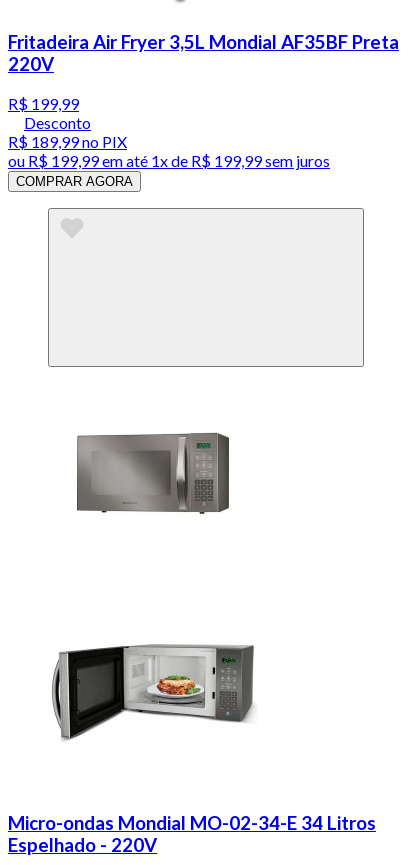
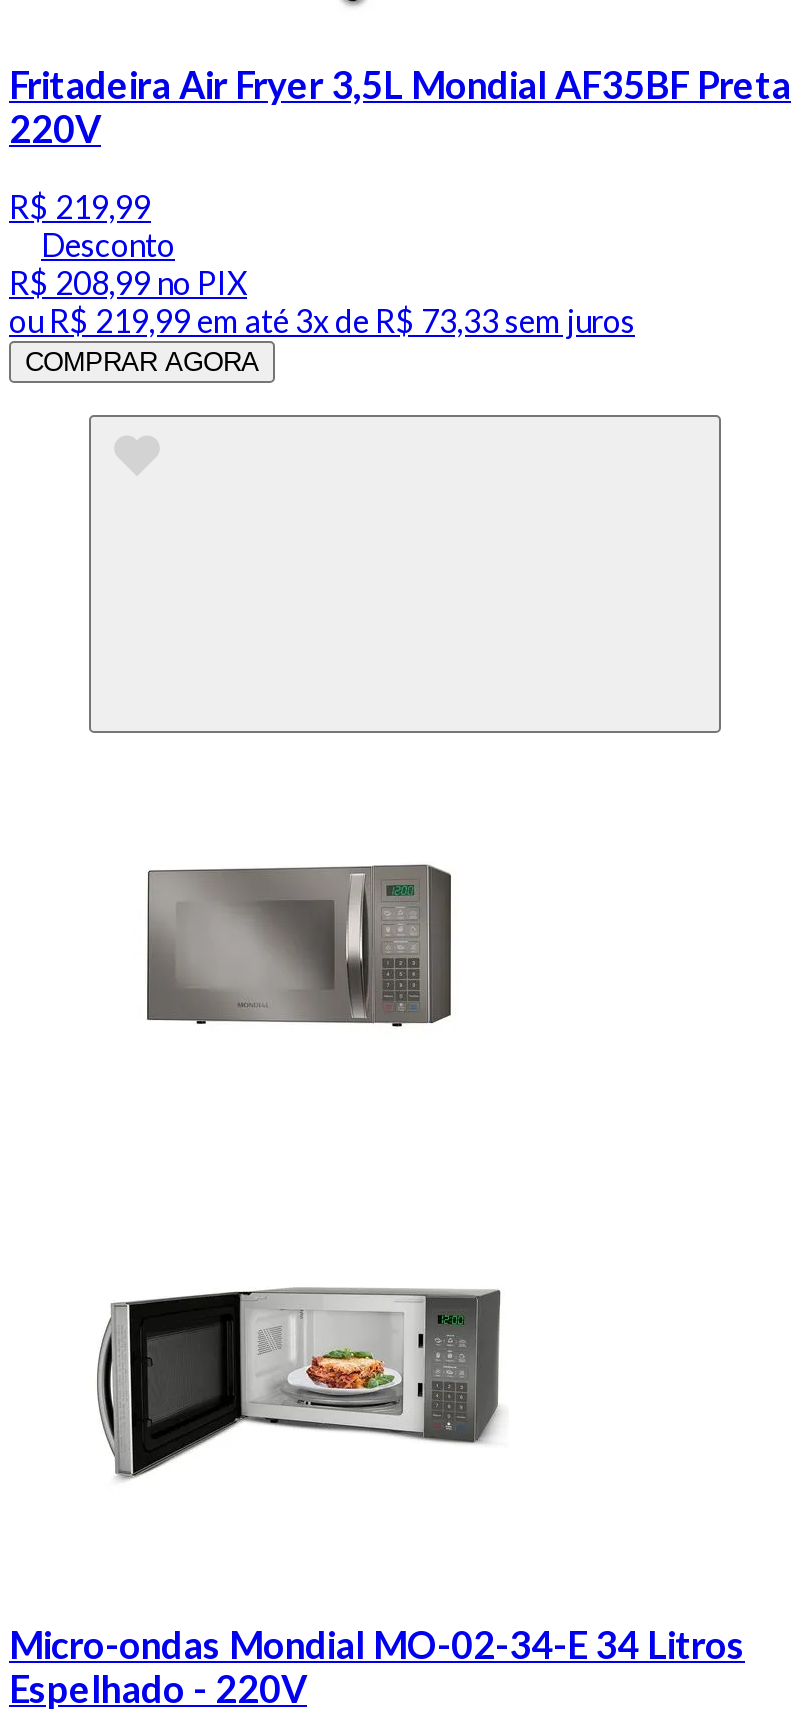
- R$ 199,99
+ R$ 219,99

- R$ 189,99 no PIX
+ R$ 208,99 no PIX

- ou R$ 199,99 em até 1x de R$ 199,99 sem juros
+ ou R$ 219,99 em até 3x de R$ 73,33 sem juros
